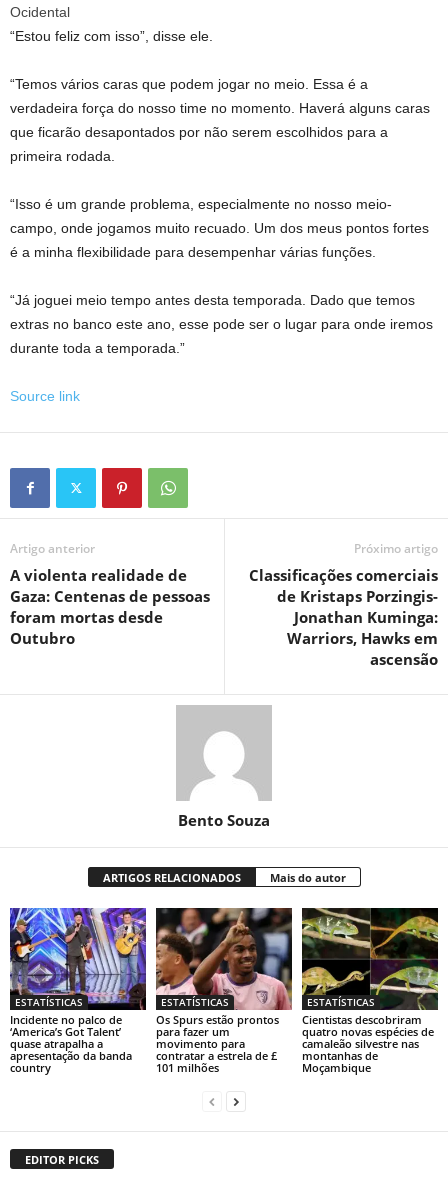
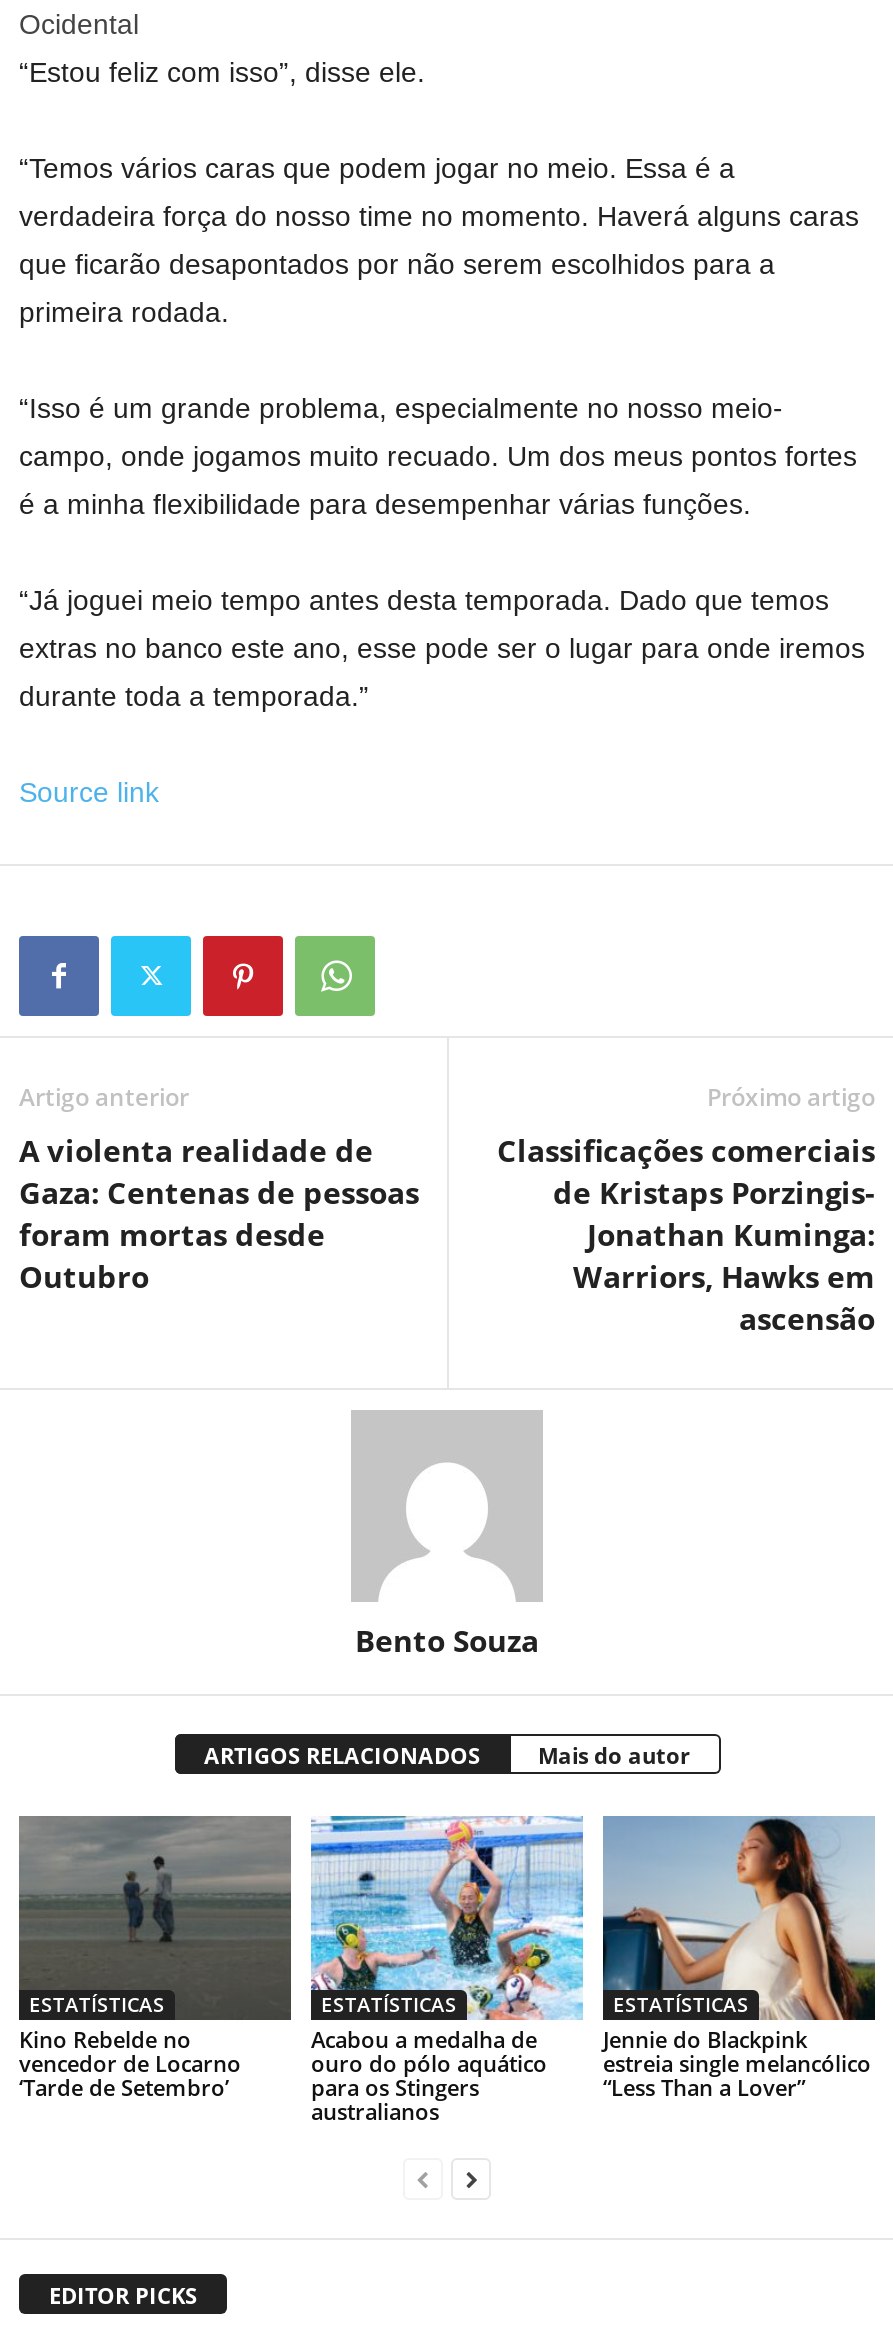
- [image]
- Incidente no palco de
- ‘America’s Got Talent’
- quase atrapalha a
- apresentação da banda
- country
+ [image]
+ Kino Rebelde no
+ vencedor de Locarno
+ ‘Tarde de Setembro’

- [image]
- Os Spurs estão prontos
- para fazer um
- movimento para
- contratar a estrela de £
- 101 milhões
+ [image]
+ Acabou a medalha de
+ ouro do pólo aquático
+ para os Stingers
+ australianos

- [image]
- Cientistas descobriram
- quatro novas espécies de
- camaleão silvestre nas
- montanhas de
- Moçambique
+ [image]
+ Jennie do Blackpink
+ estreia single melancólico
+ “Less Than a Lover”
